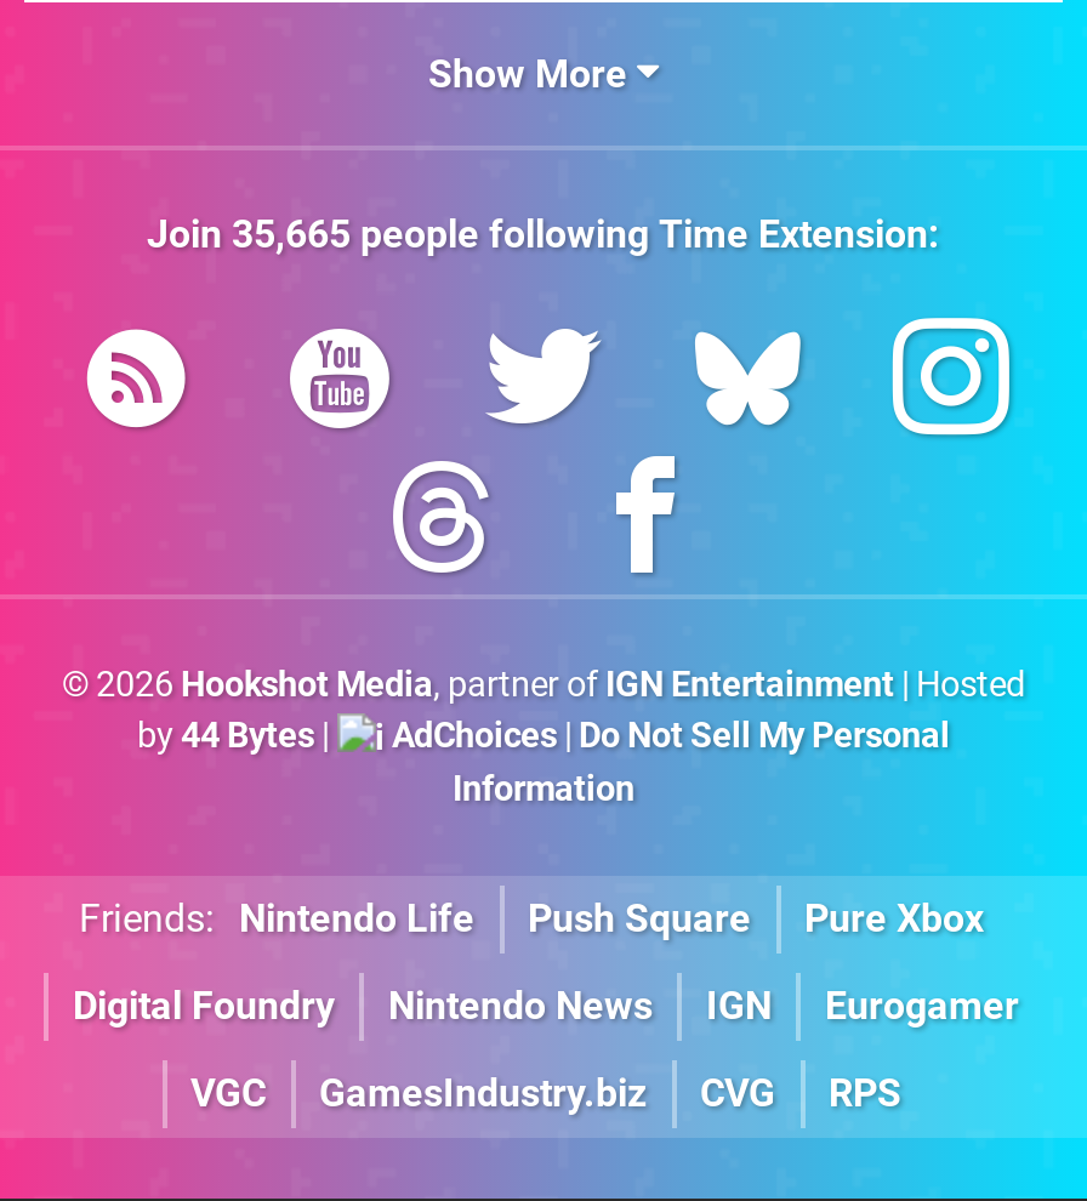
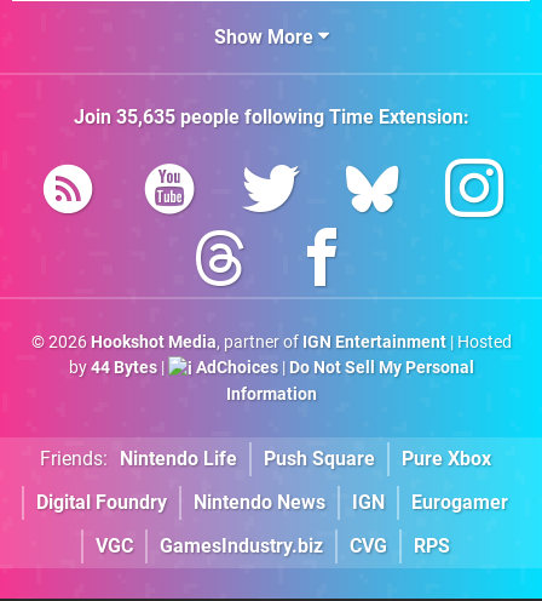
- Join 35,665 people following Time Extension:
+ Join 35,635 people following Time Extension:
